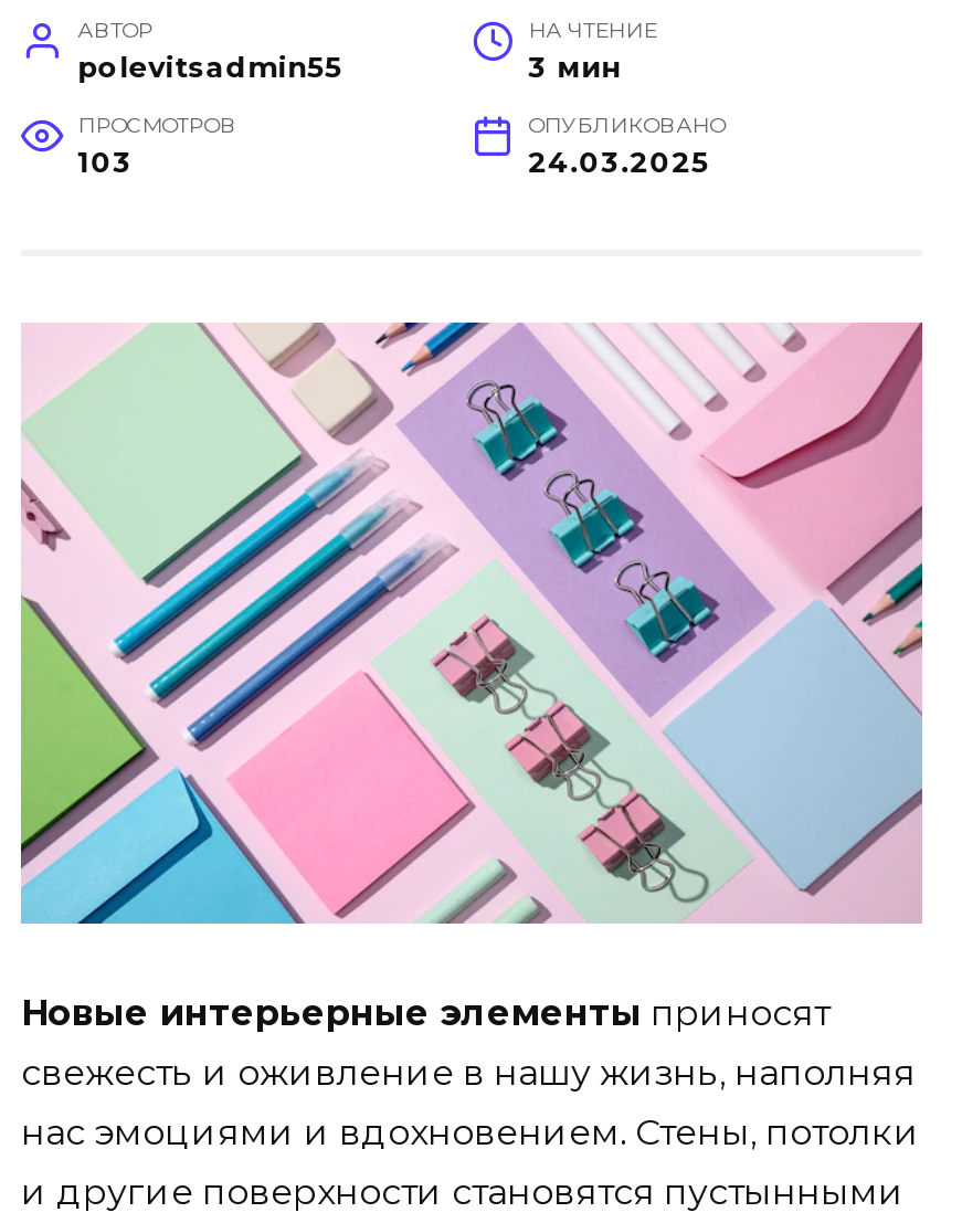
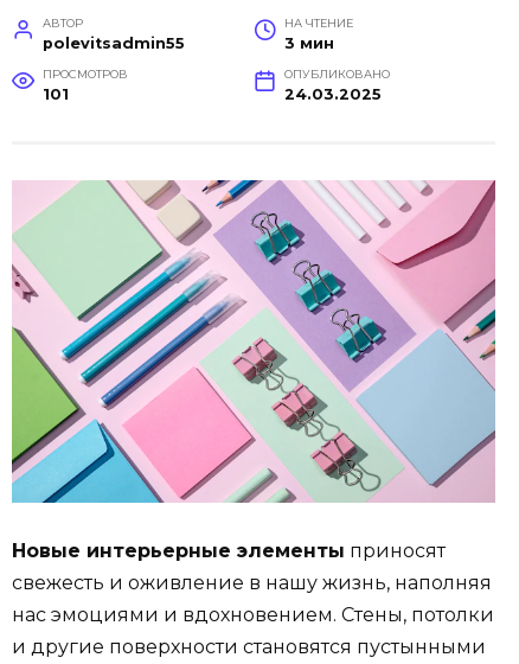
- 103
+ 101
